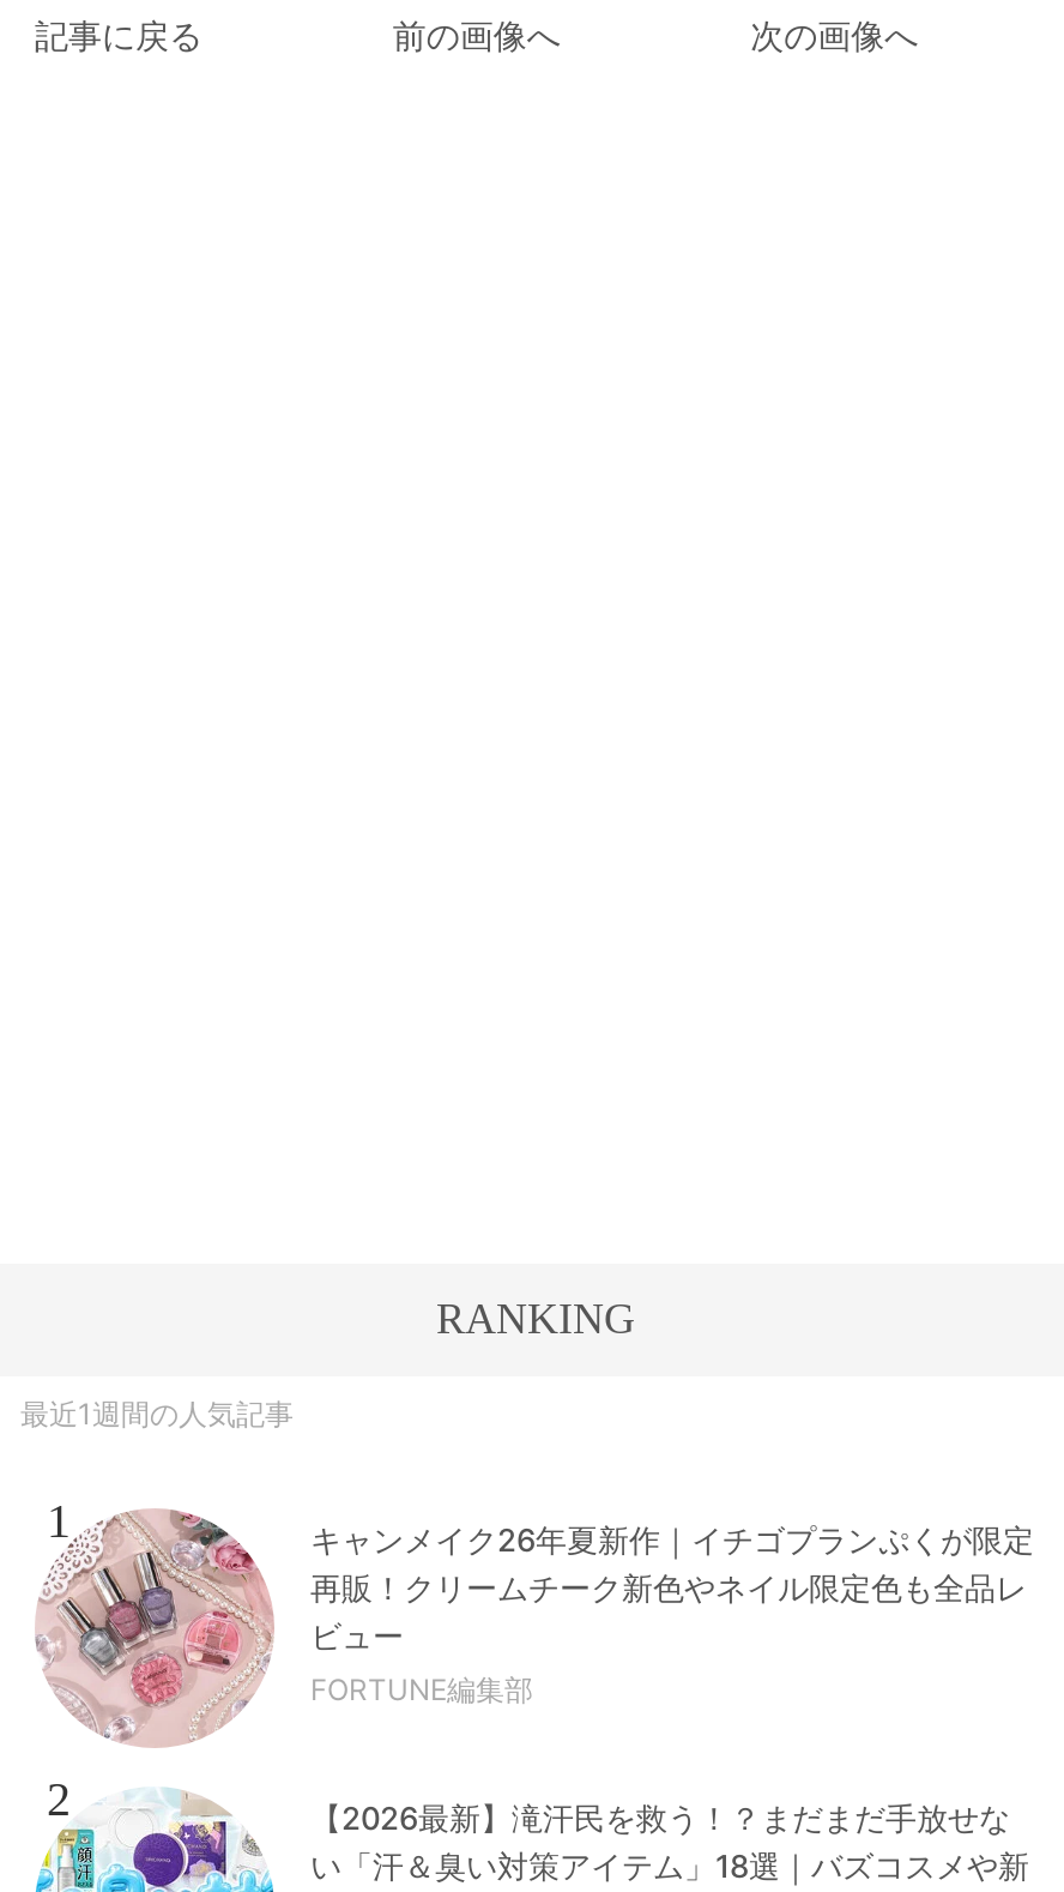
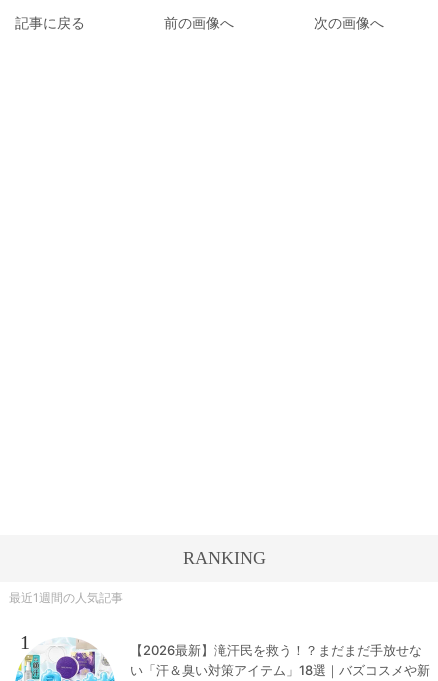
- [image]
- キャンメイク26年夏新作｜イチゴプランぷくが限定
- 再販！クリームチーク新色やネイル限定色も全品レ
- ビュー
- FORTUNE編集部
- 2
